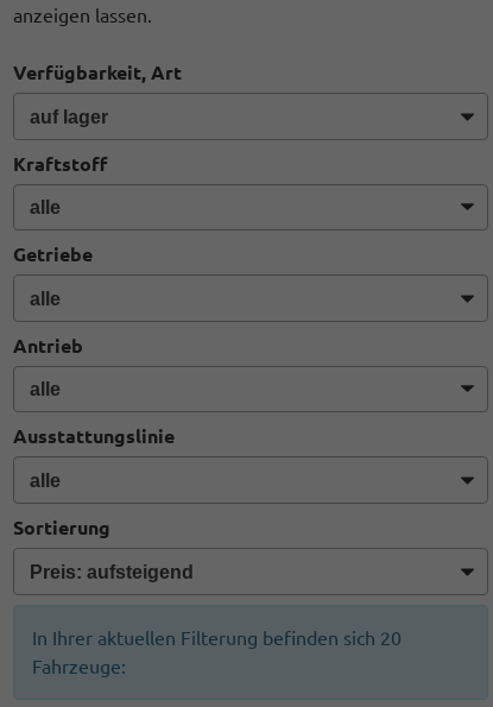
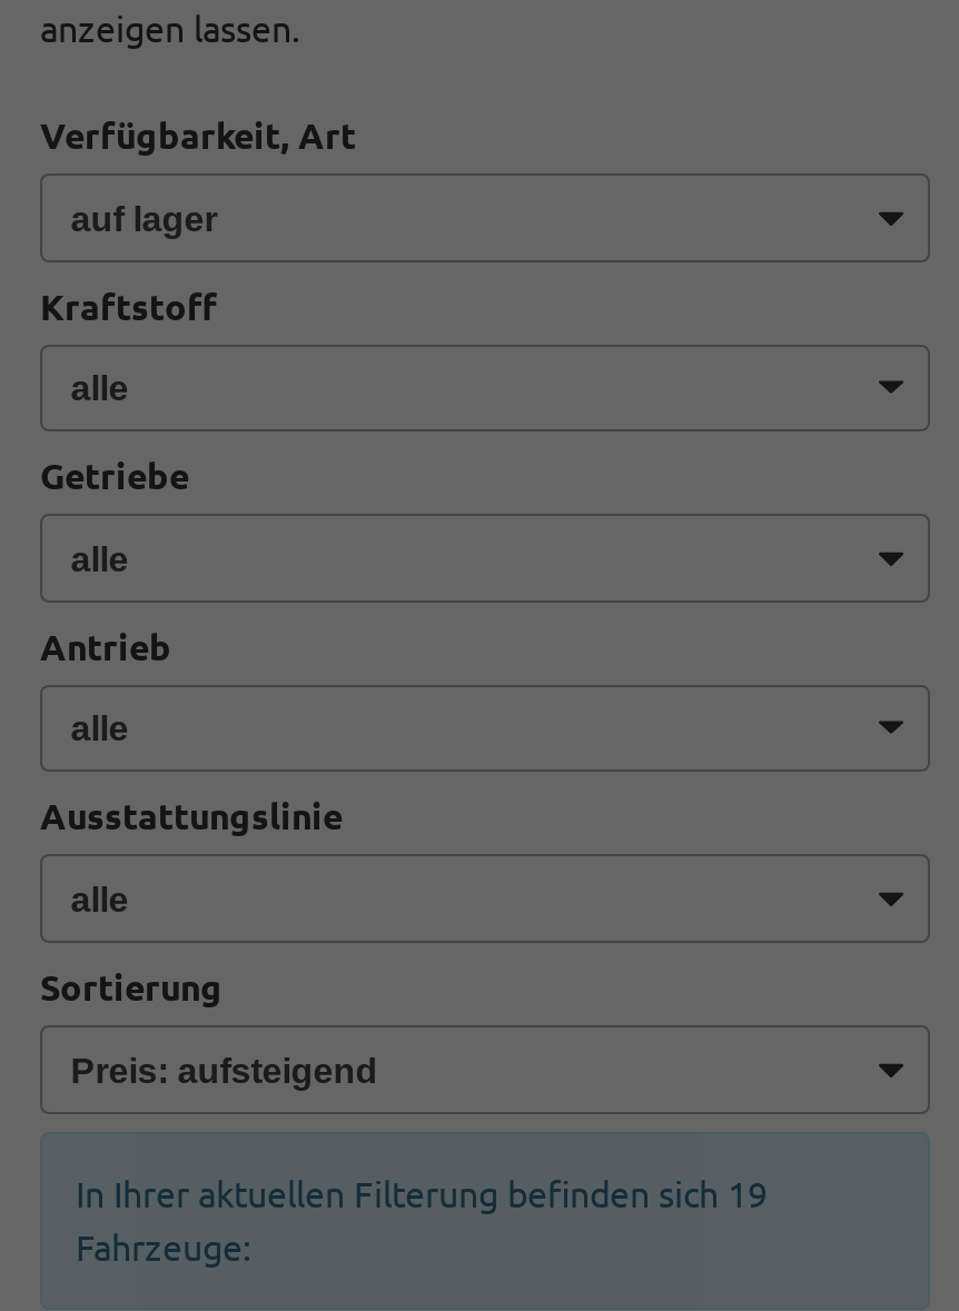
- In Ihrer aktuellen Filterung befinden sich 20
+ In Ihrer aktuellen Filterung befinden sich 19
